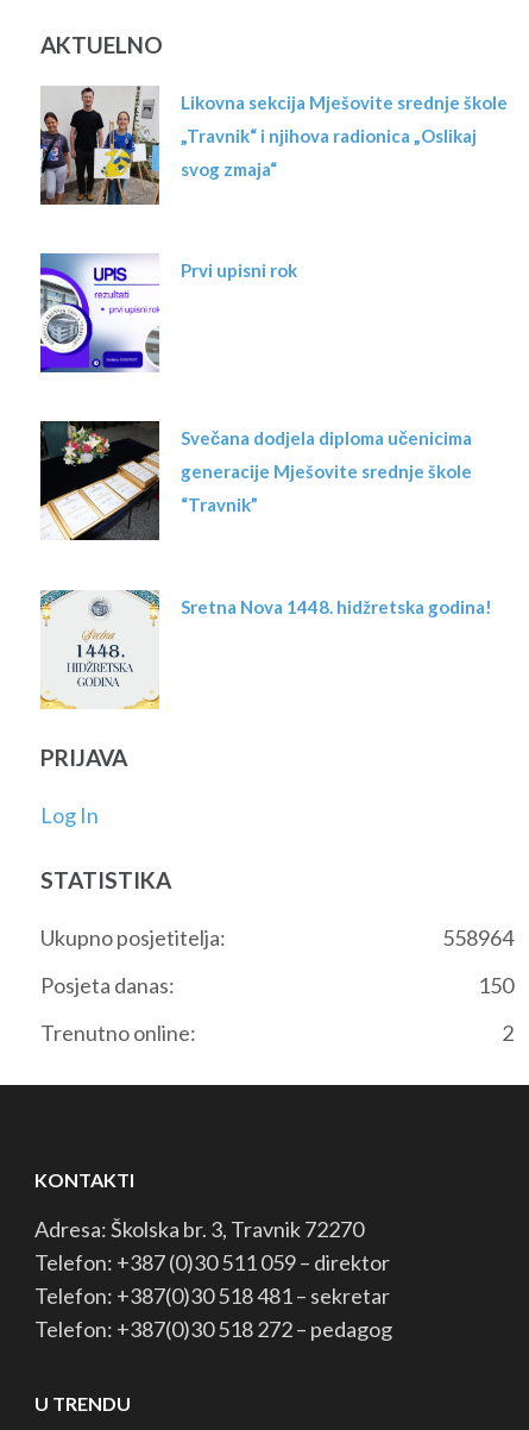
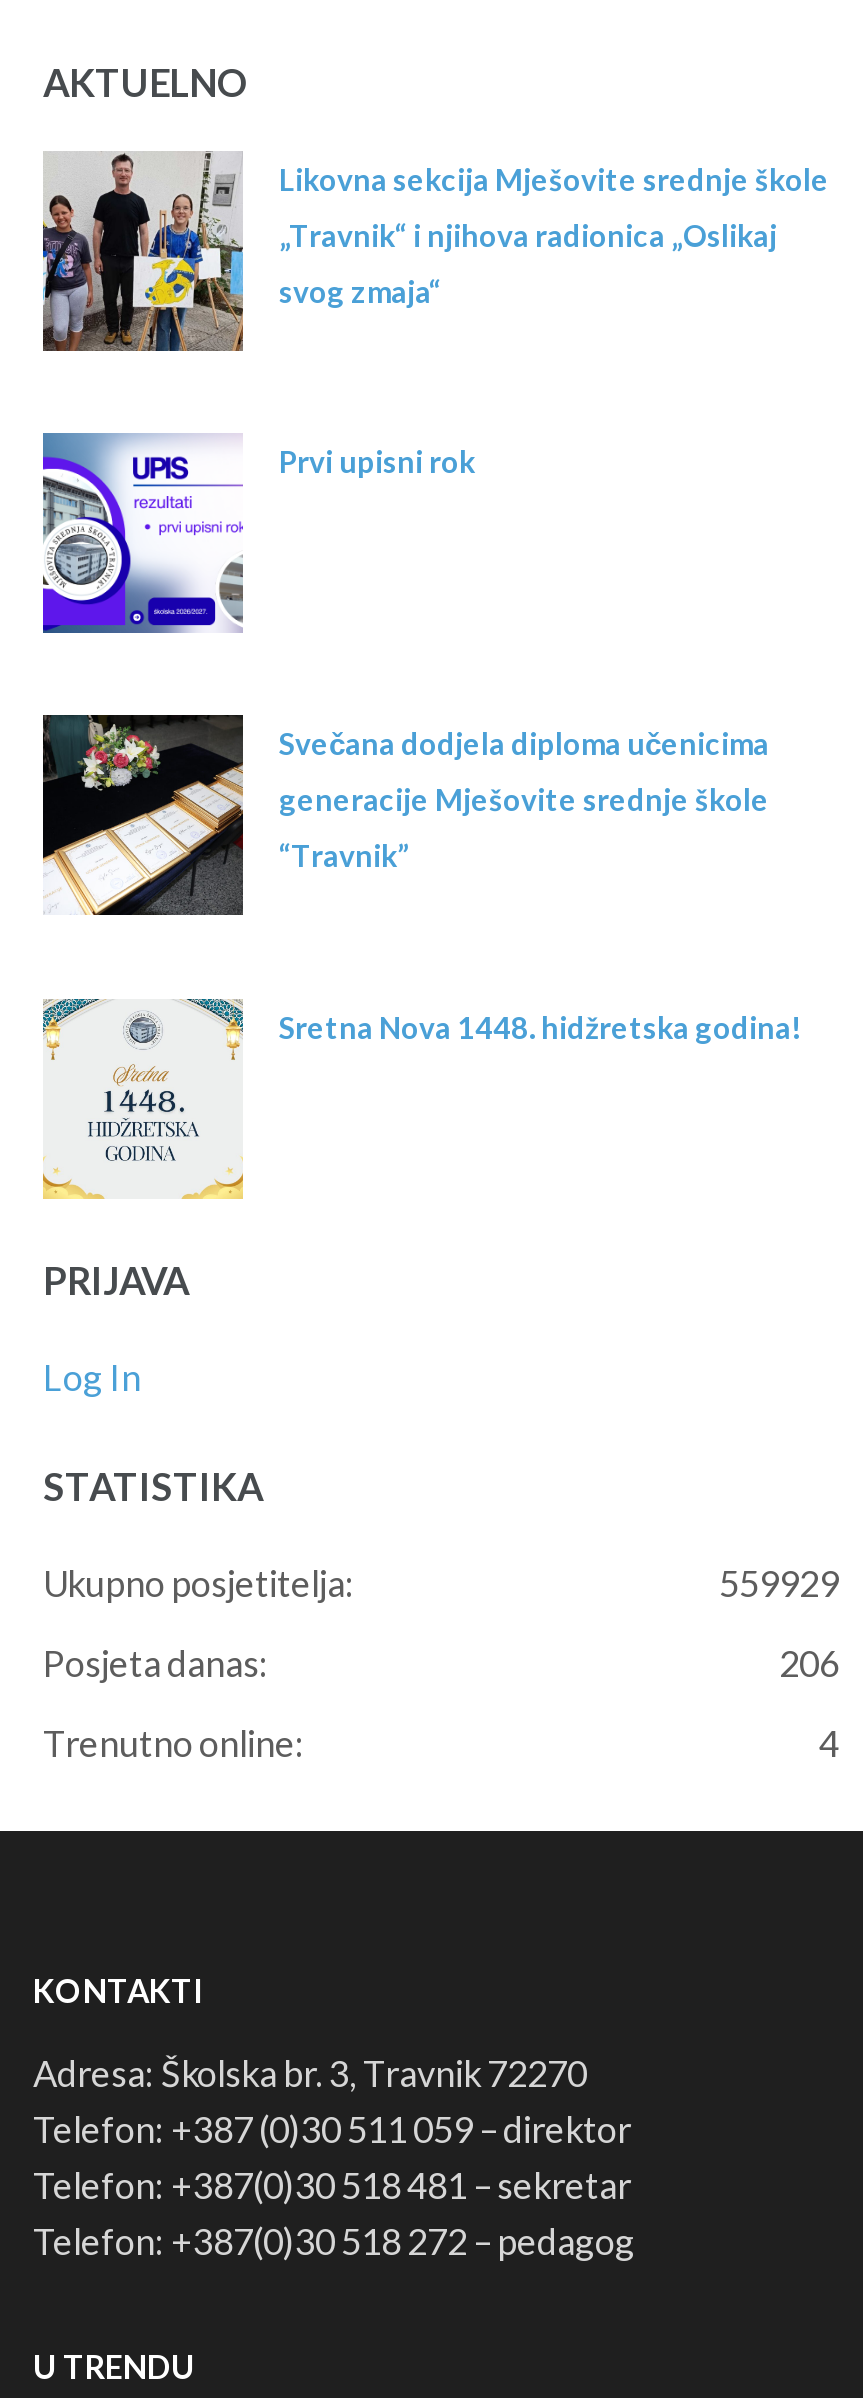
- 558964
+ 559929

- 150
+ 206

- 2
+ 4
